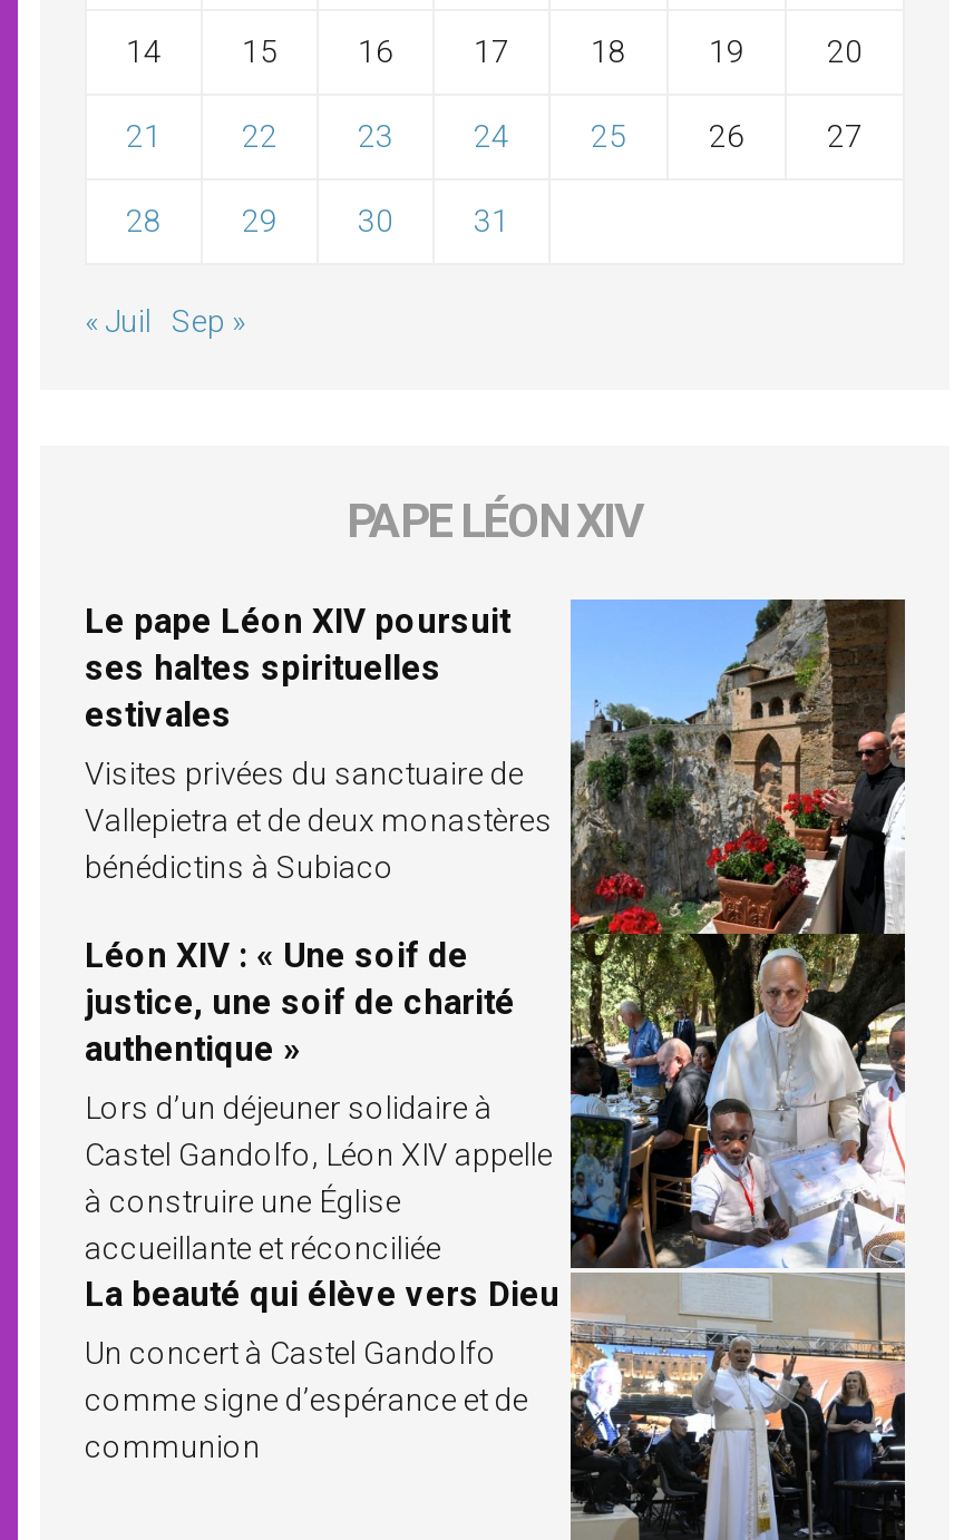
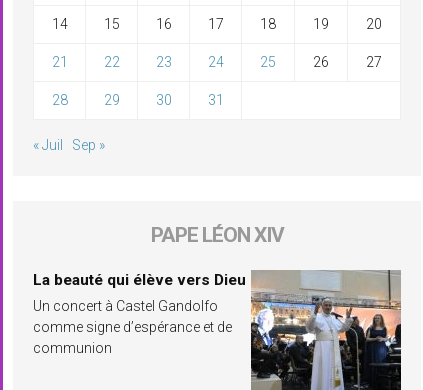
- [image]
- Le pape Léon XIV poursuit
- ses haltes spirituelles
- estivales
- Visites privées du sanctuaire de
- Vallepietra et de deux monastères
- bénédictins à Subiaco
- Léon XIV : « Une soif de
- justice, une soif de charité
- authentique »
- Lors d’un déjeuner solidaire à
- Castel Gandolfo, Léon XIV appelle
- à construire une Église
- accueillante et réconciliée
